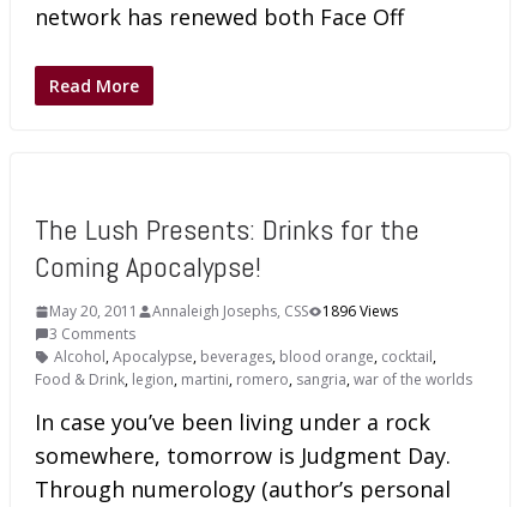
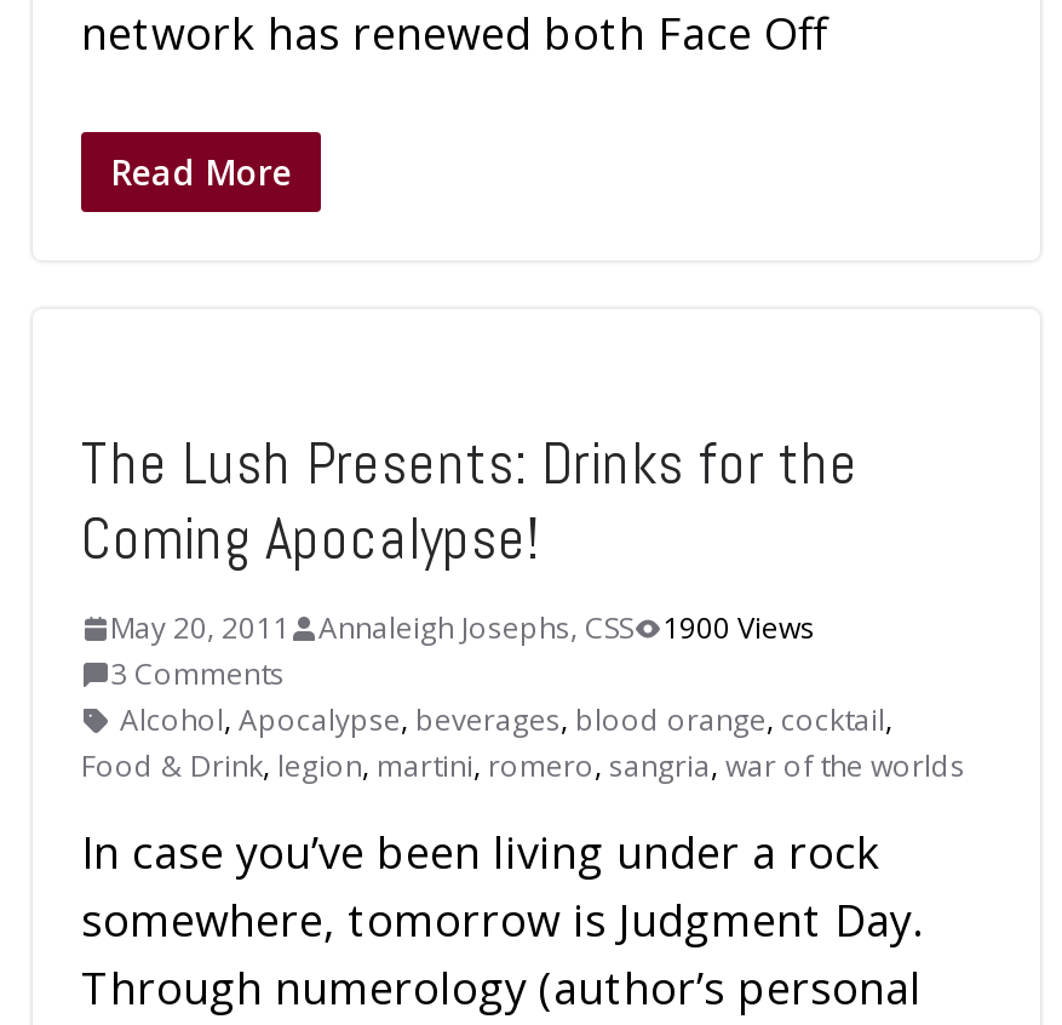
- May 20, 2011 Annaleigh Josephs, CSS 1896 Views
+ May 20, 2011 Annaleigh Josephs, CSS 1900 Views
